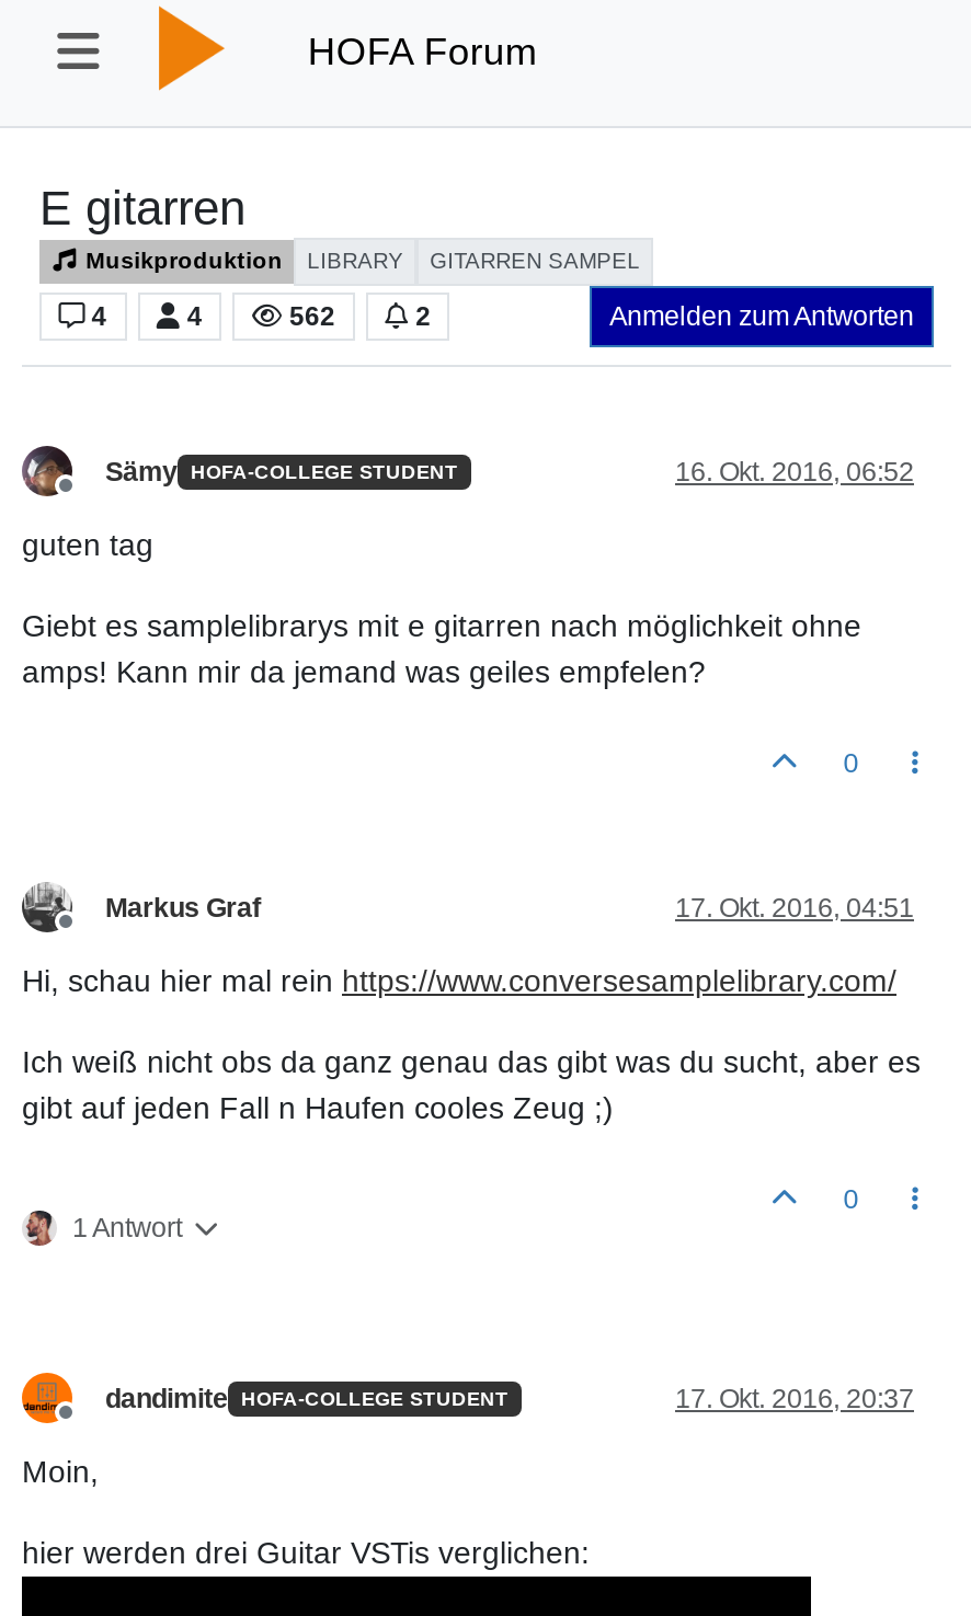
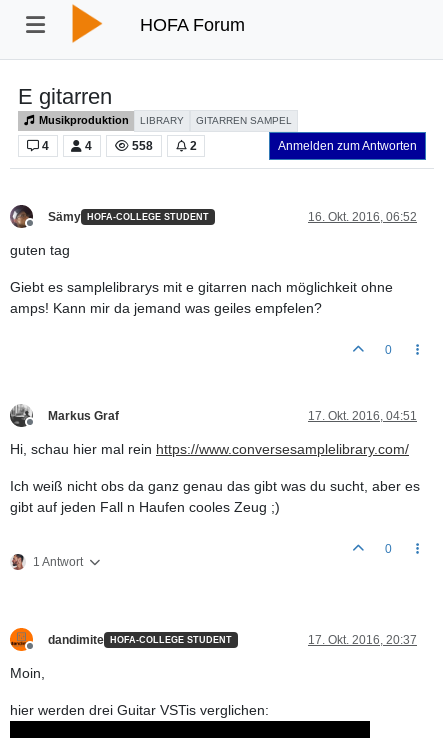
- 562
+ 558
